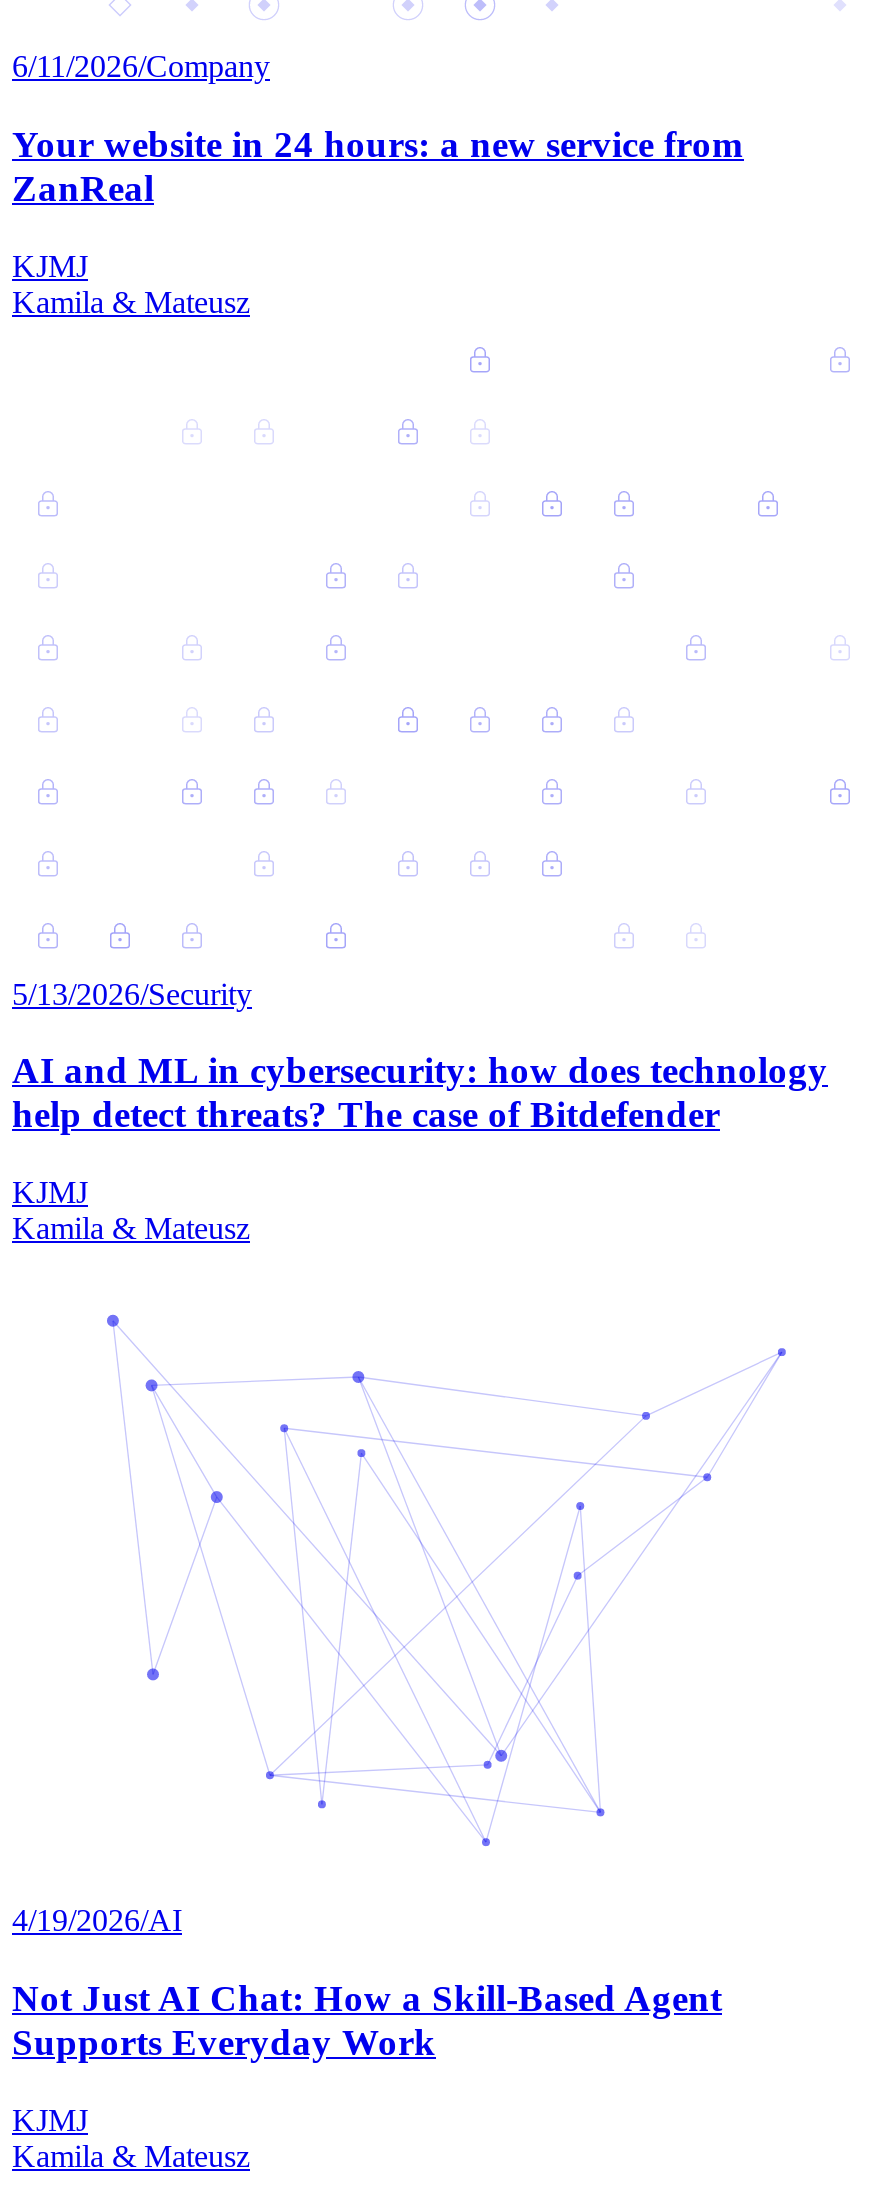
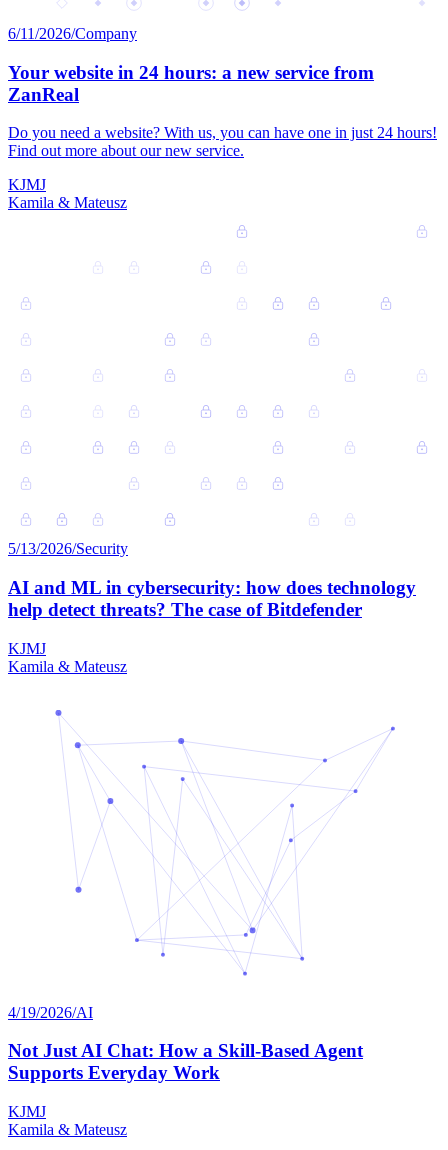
+ Do you need a website? With us, you can have one in just 24 hours!
+ Find out more about our new service.
